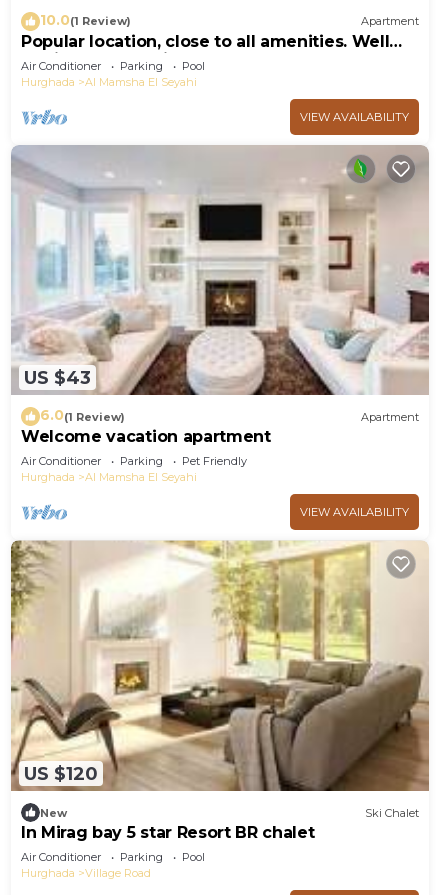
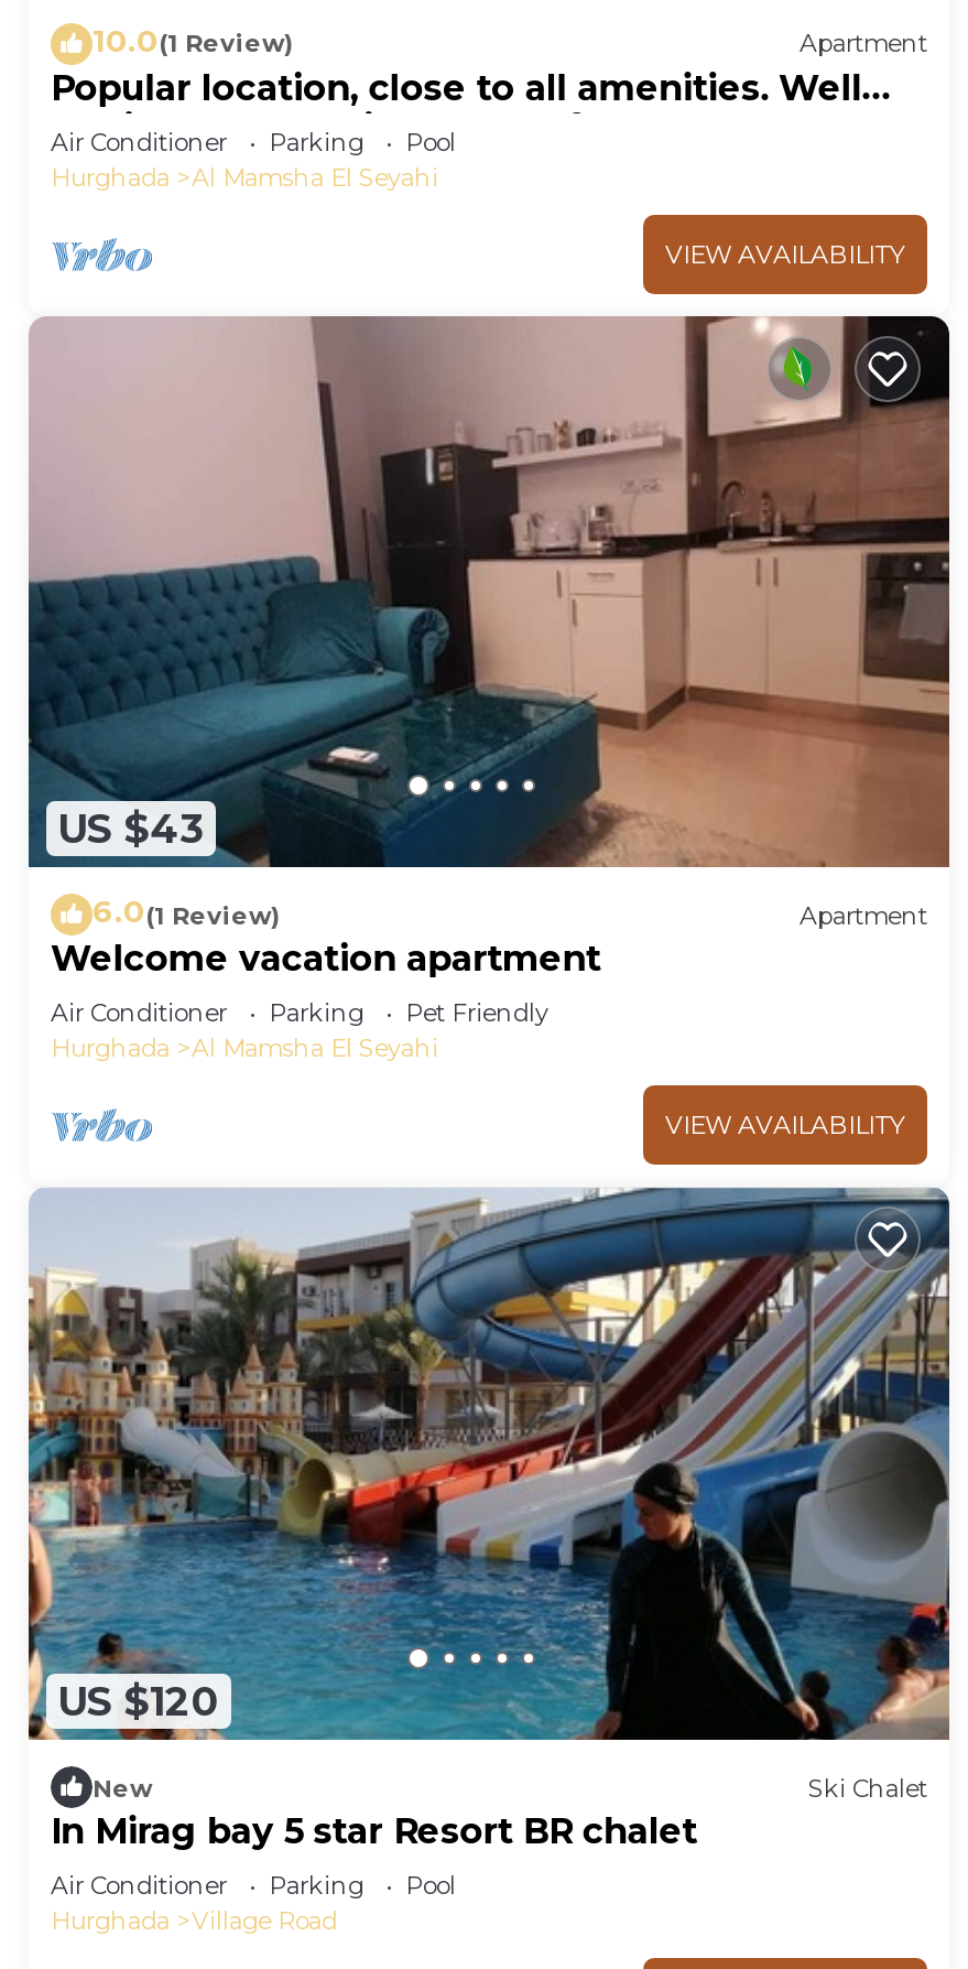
- [image]
+ [image]

- [image]
+ [image]
